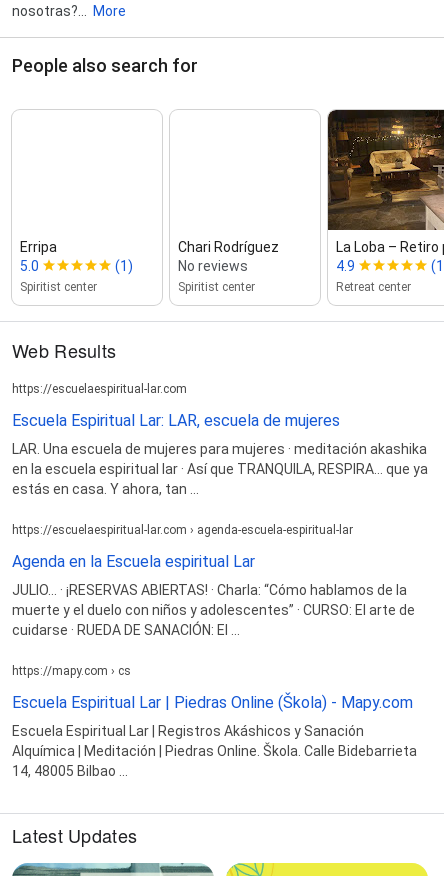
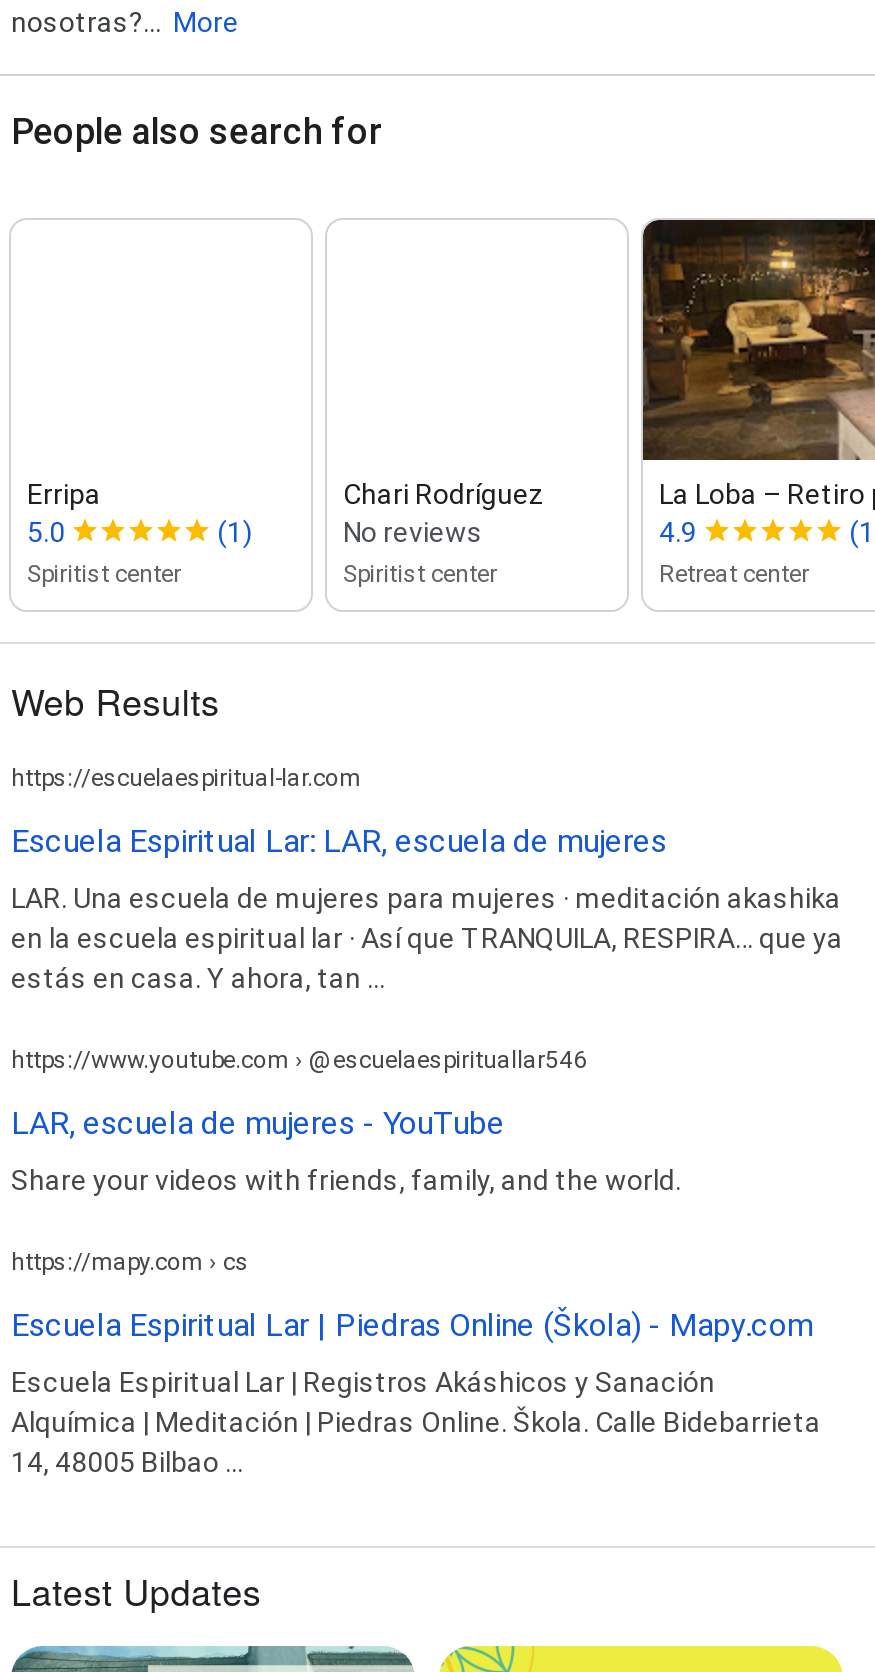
- https://escuelaespiritual-lar.com › agenda-escuela-espiritual-lar
+ https://www.youtube.com › @escuelaespirituallar546

- Agenda en la Escuela espiritual Lar
+ LAR, escuela de mujeres - YouTube

- JULIO... · ¡RESERVAS ABIERTAS! · Charla: “Cómo hablamos de la
- muerte y el duelo con niños y adolescentes” · CURSO: El arte de
- cuidarse · RUEDA DE SANACIÓN: El ...
+ Share your videos with friends, family, and the world.
